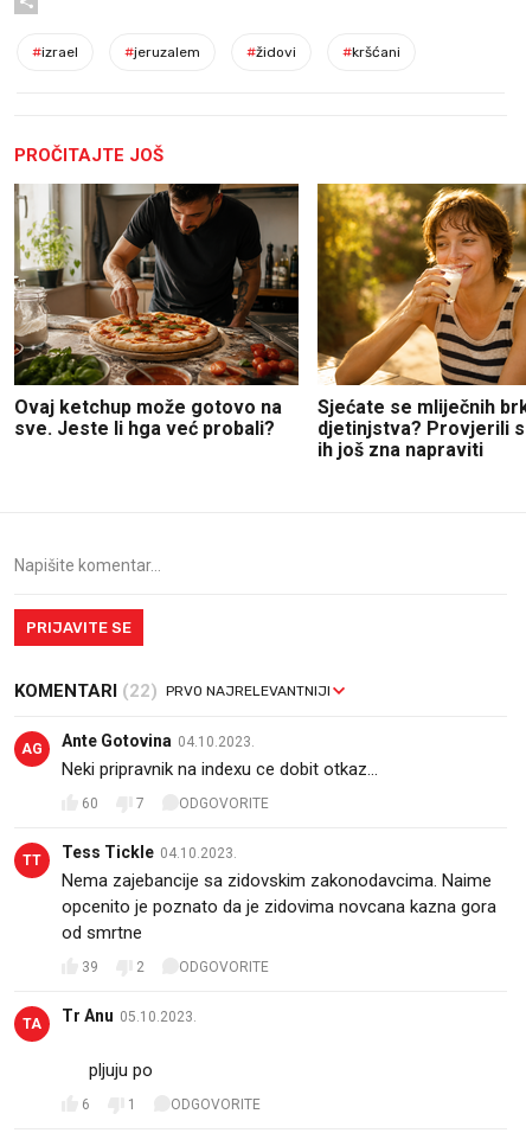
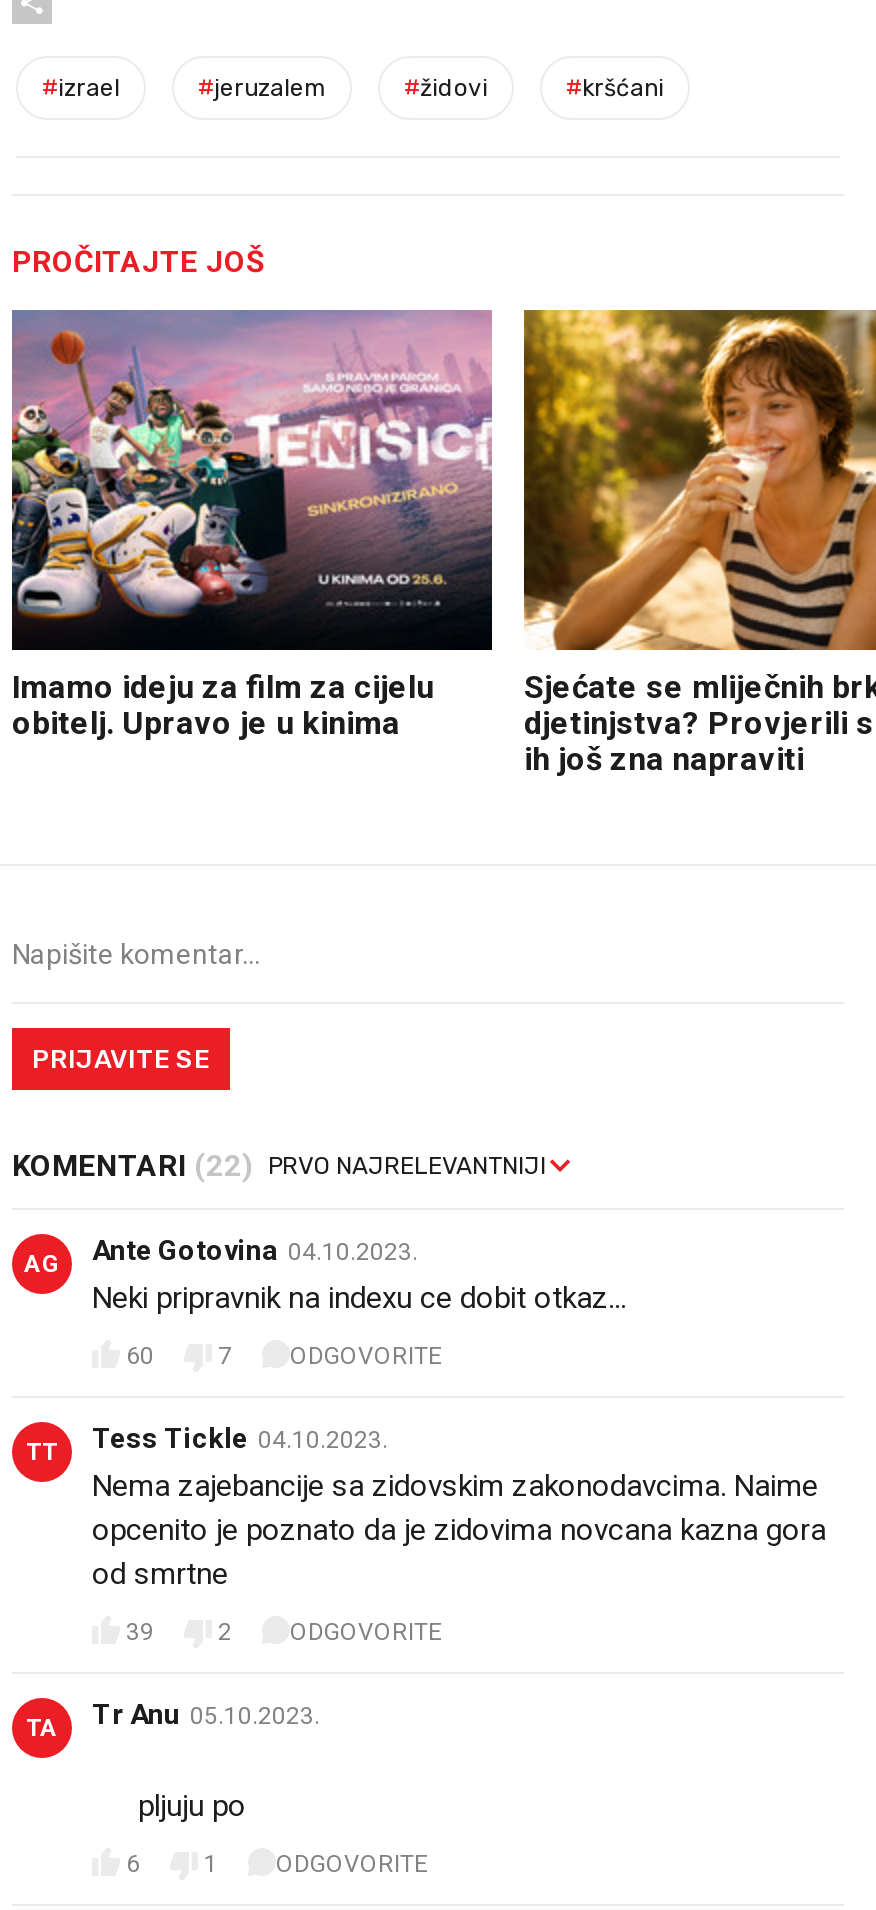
- [image]
- Ovaj ketchup može gotovo na
- sve. Jeste li hga već probali?
+ [image]
+ Imamo ideju za film za cijelu
+ obitelj. Upravo je u kinima
